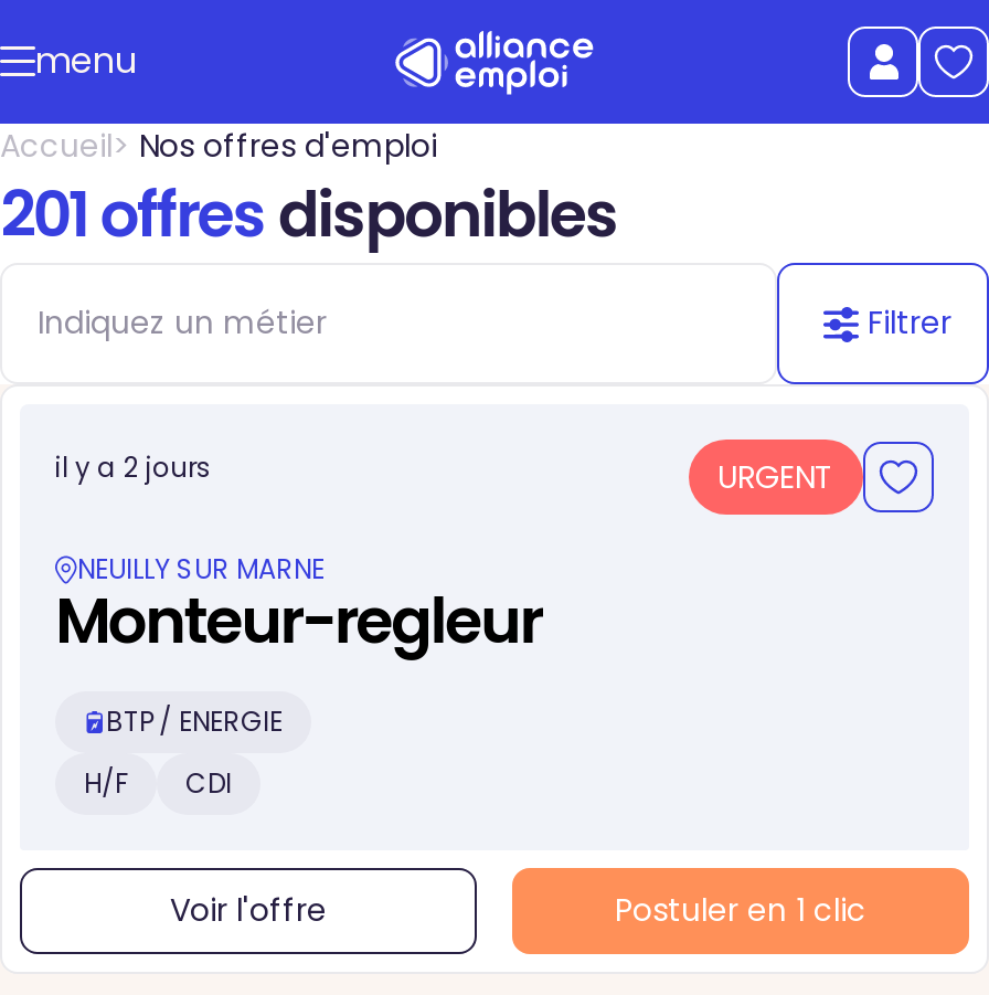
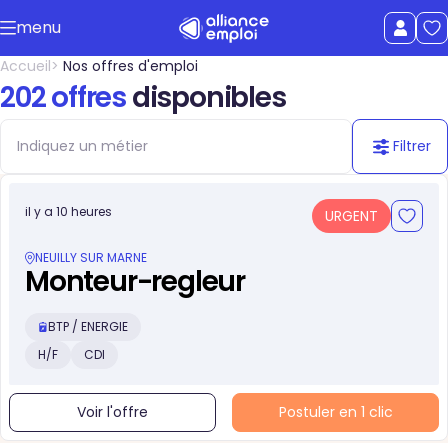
- 201 offres disponibles
+ 202 offres disponibles

- il y a 2 jours
+ il y a 10 heures
